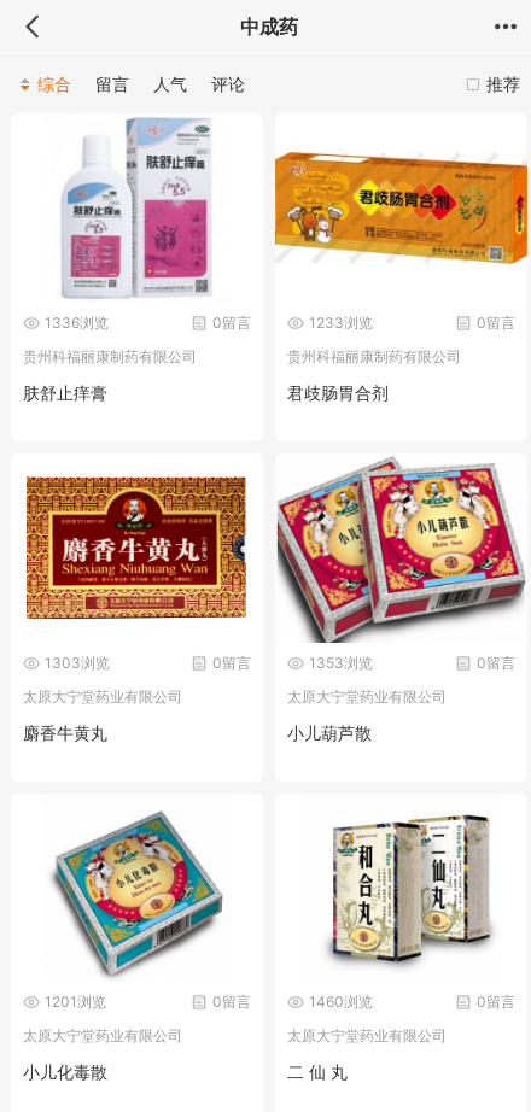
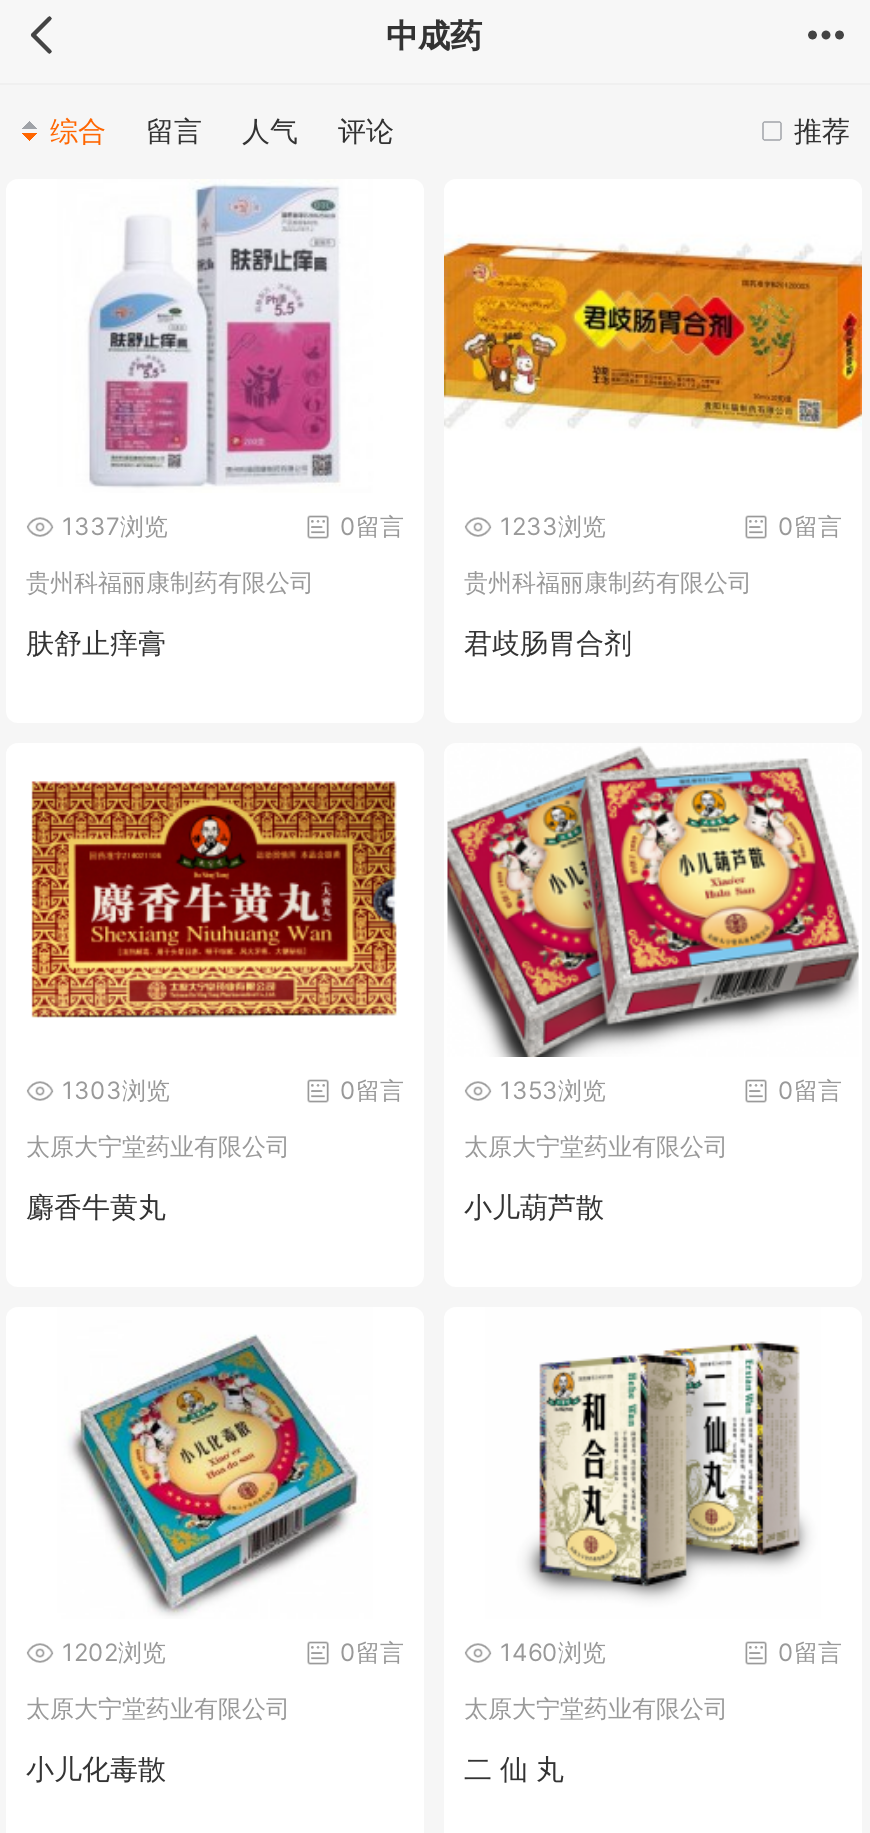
- 1336浏览
+ 1337浏览

- 1201浏览
+ 1202浏览
